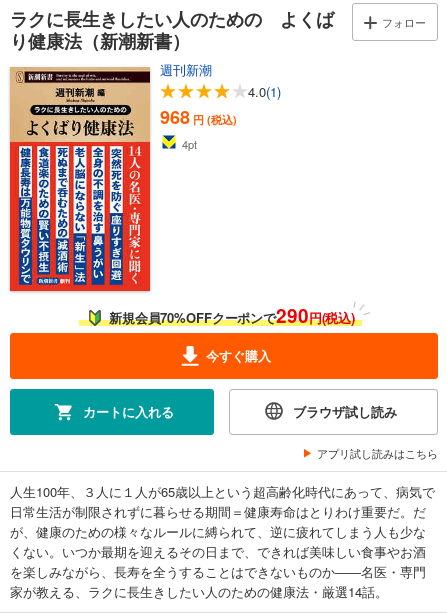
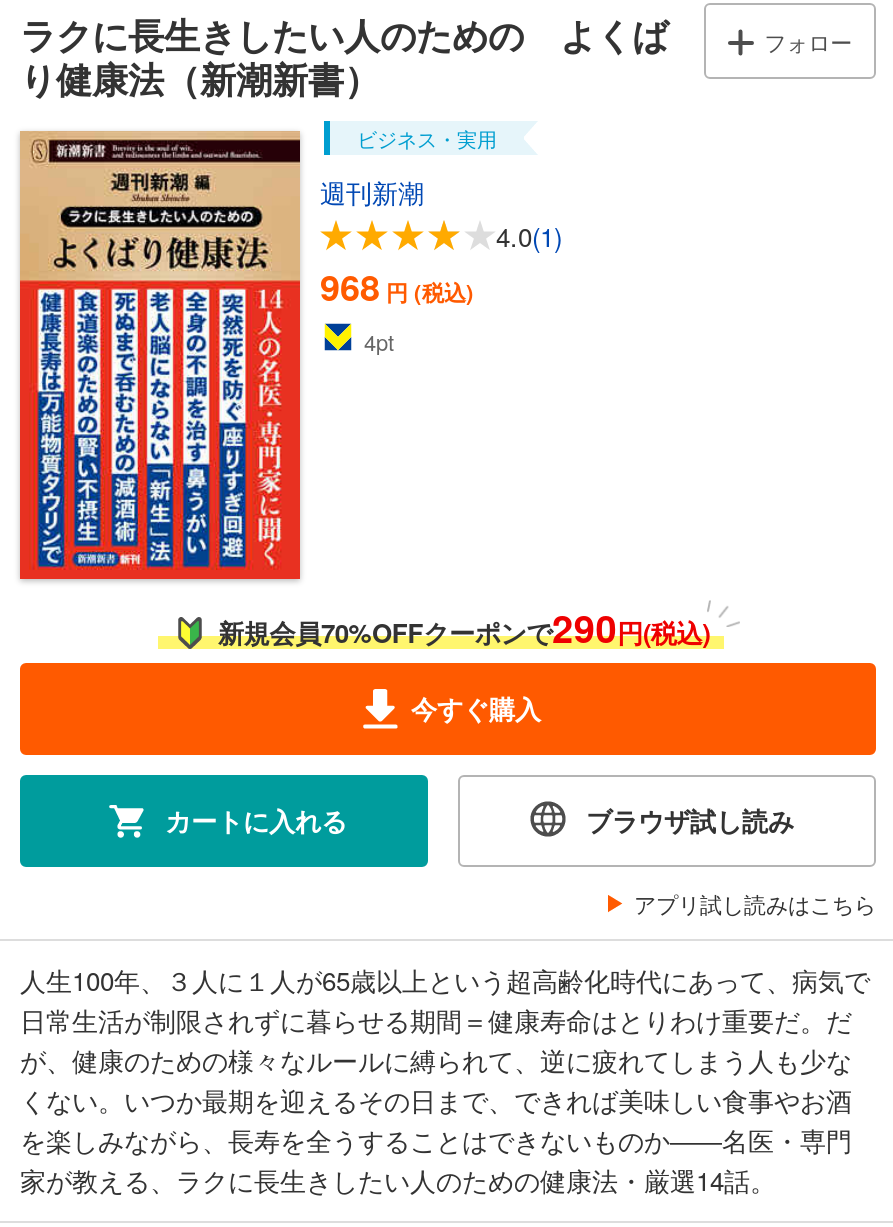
moved down: 週刊新潮 | 4.0(1) | 968円 (税込) | 4pt

+ ビジネス・実用

- [image]
+ [image]
